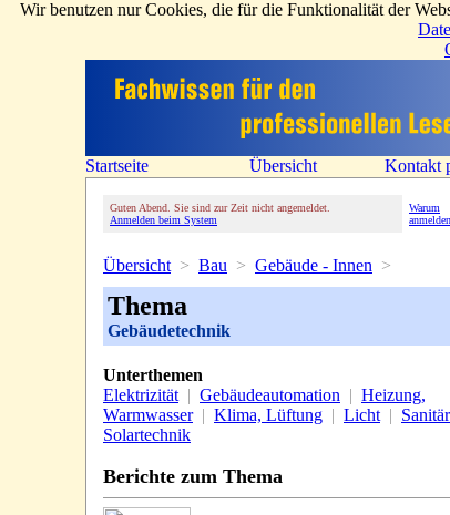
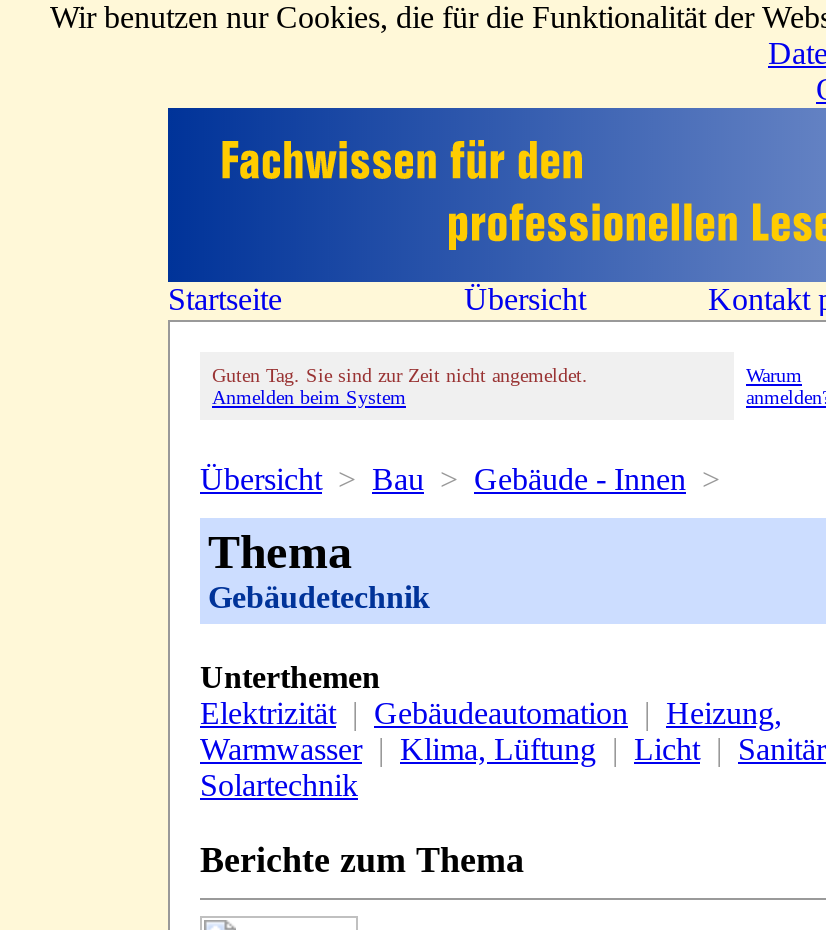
- Guten Abend. Sie sind zur Zeit nicht angemeldet.
+ Guten Tag. Sie sind zur Zeit nicht angemeldet.
